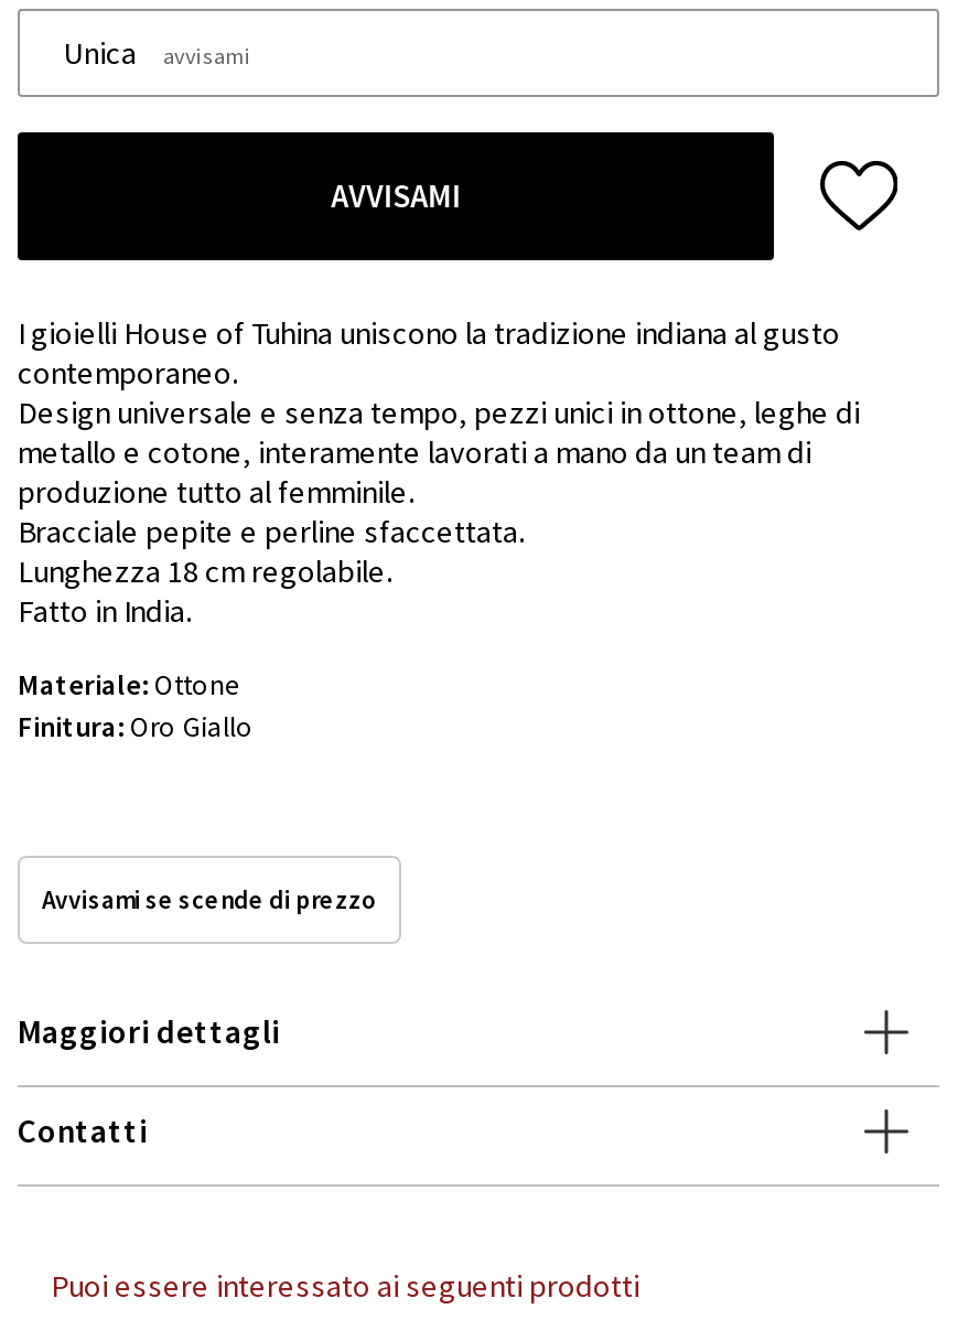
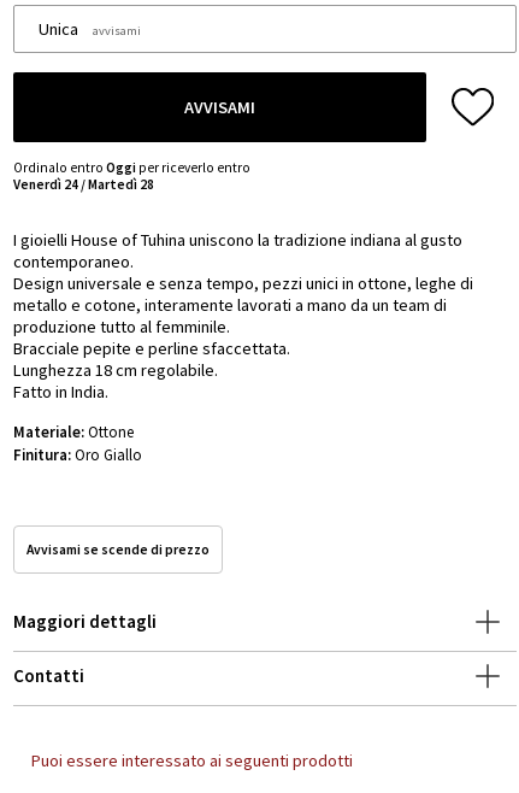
+ Ordinalo entro Oggi per riceverlo entro
+ Venerdì 24 / Martedì 28
